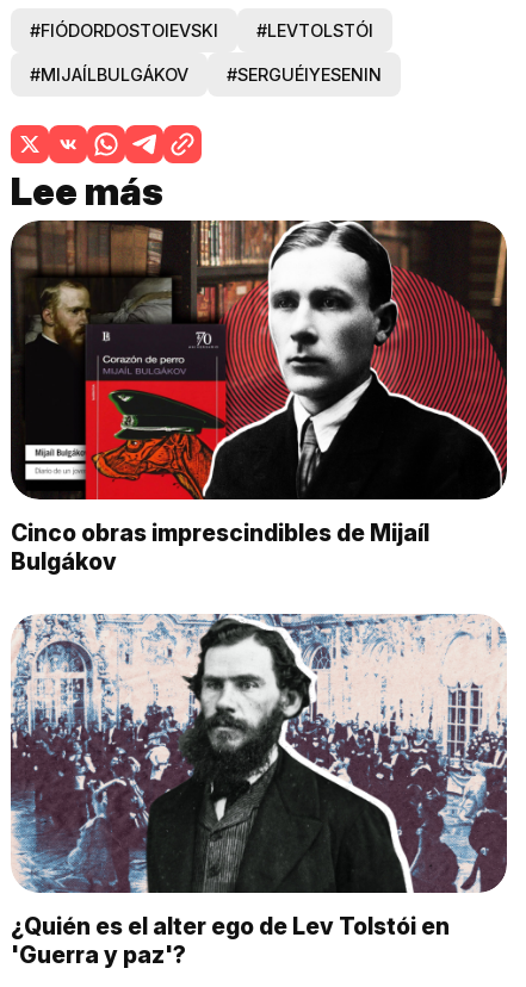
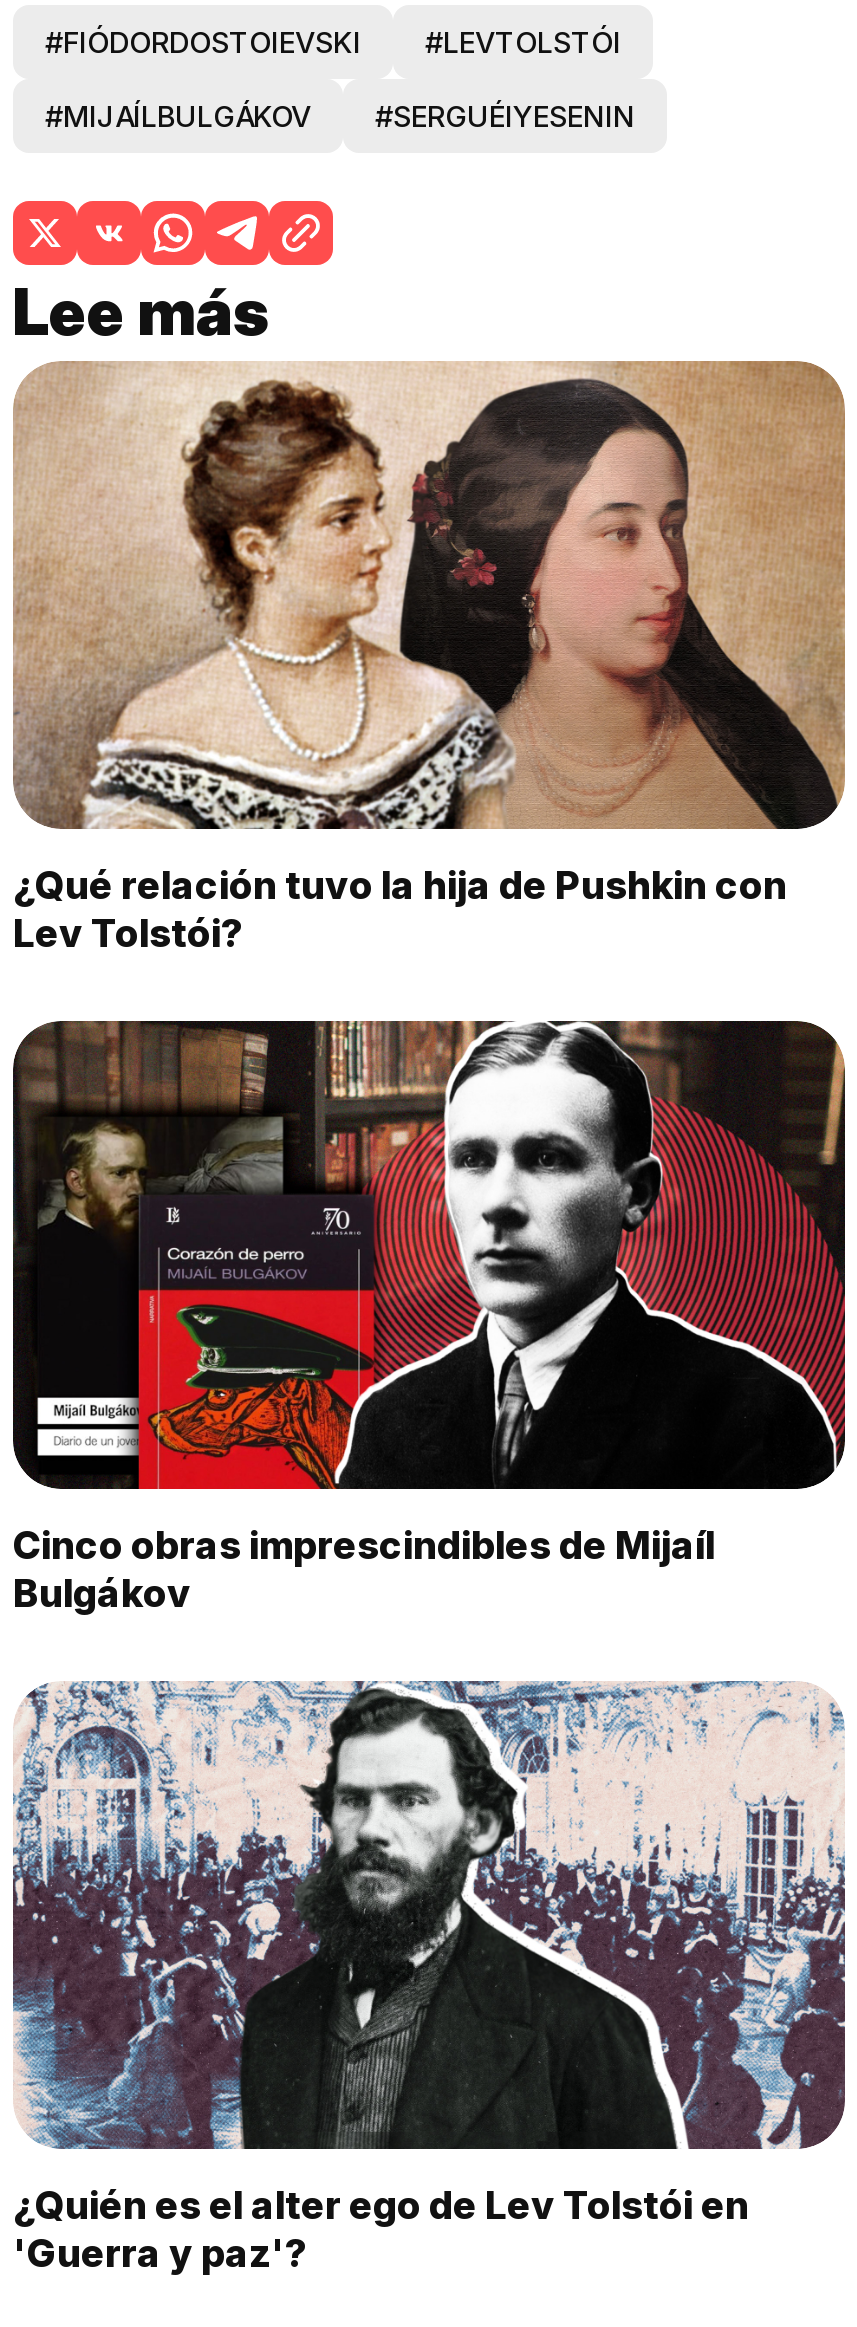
+ [image]
+ ¿Qué relación tuvo la hija de Pushkin con
+ Lev Tolstói?
